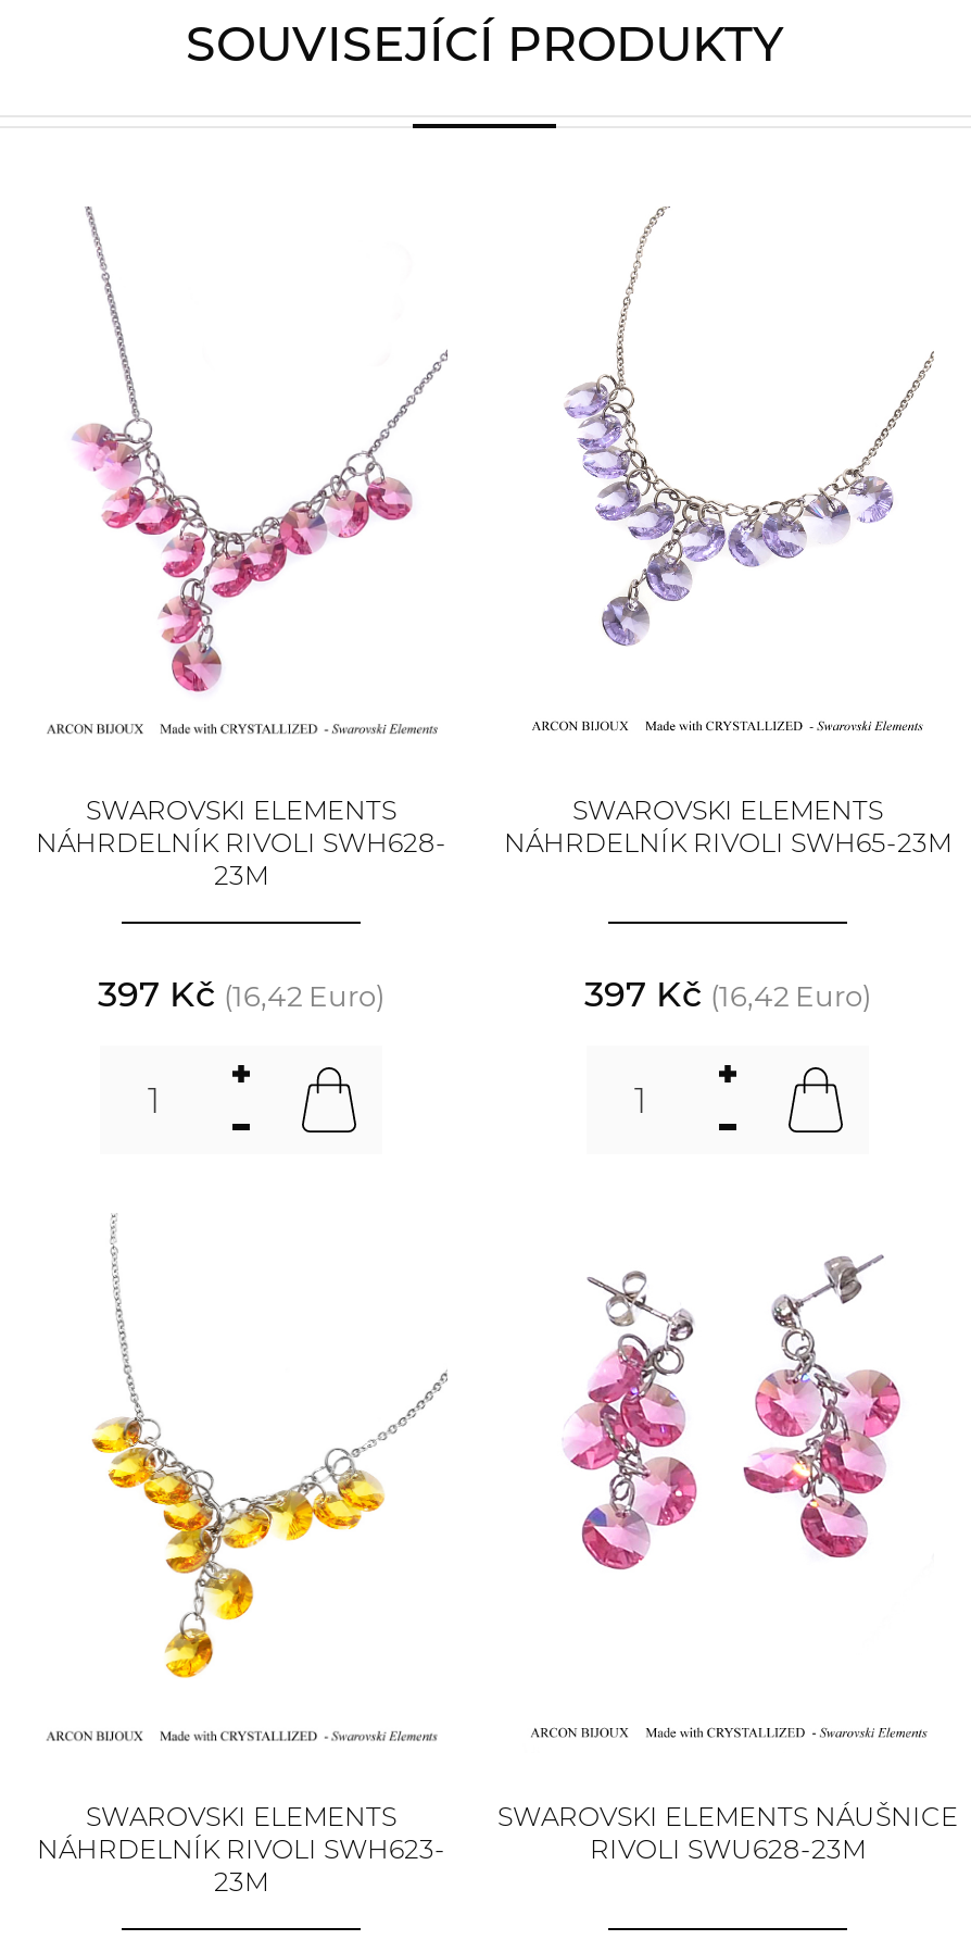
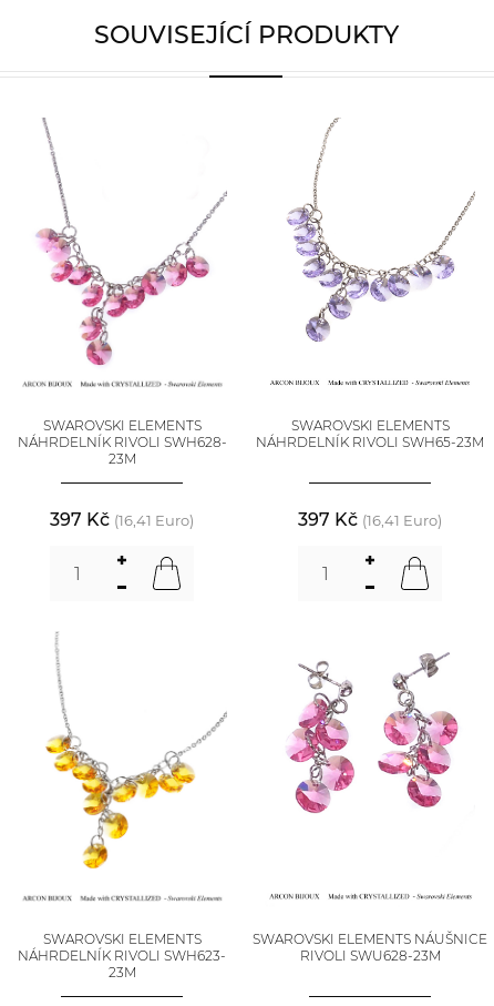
- 397 Kč (16,42 Euro)
+ 397 Kč (16,41 Euro)

- 397 Kč (16,42 Euro)
+ 397 Kč (16,41 Euro)
